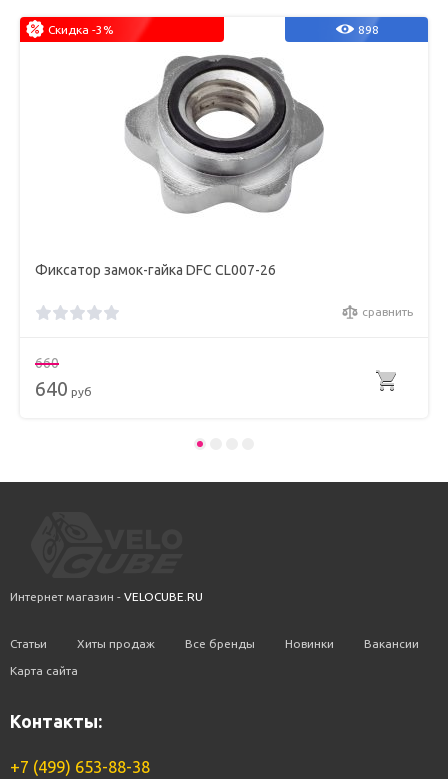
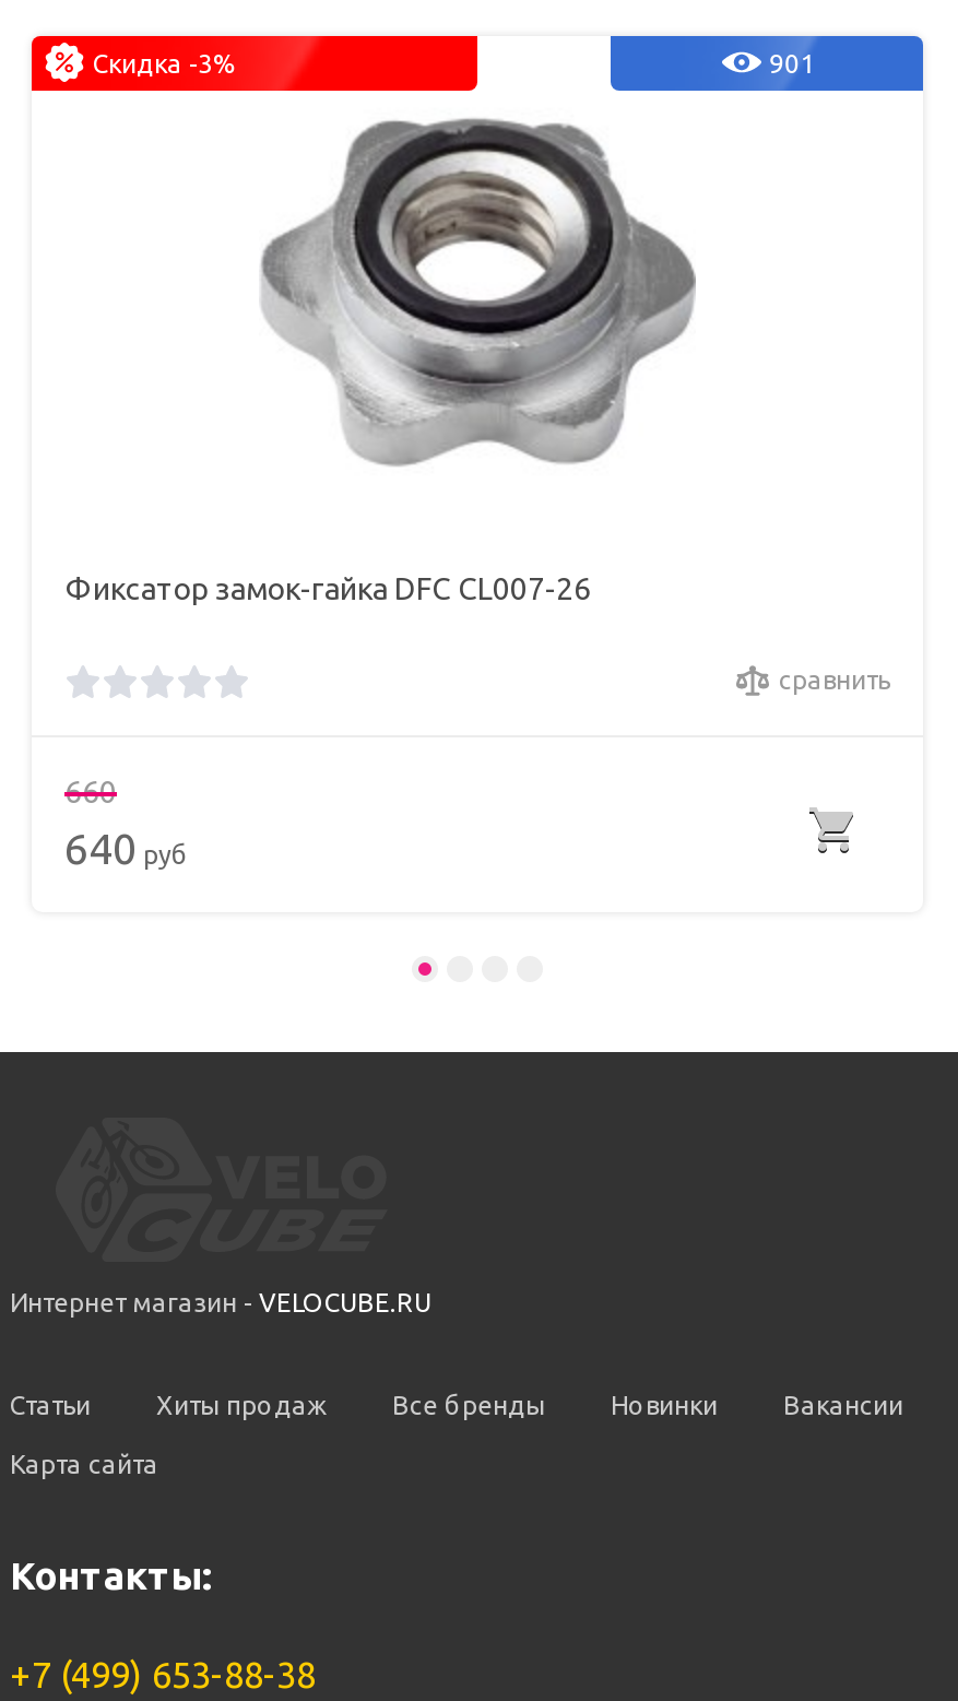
- 898
+ 901
